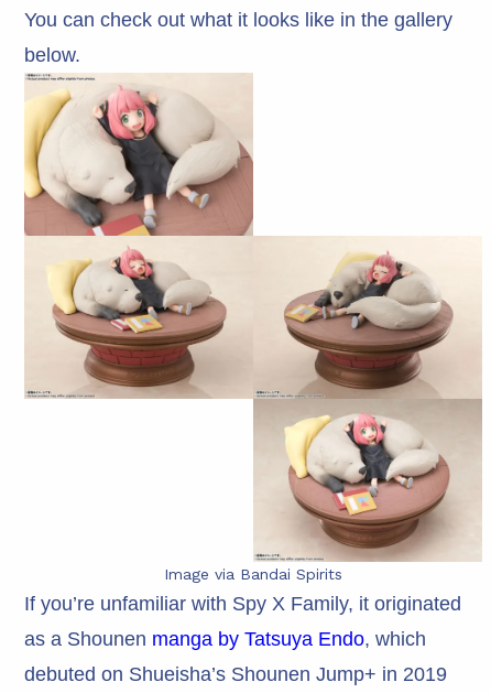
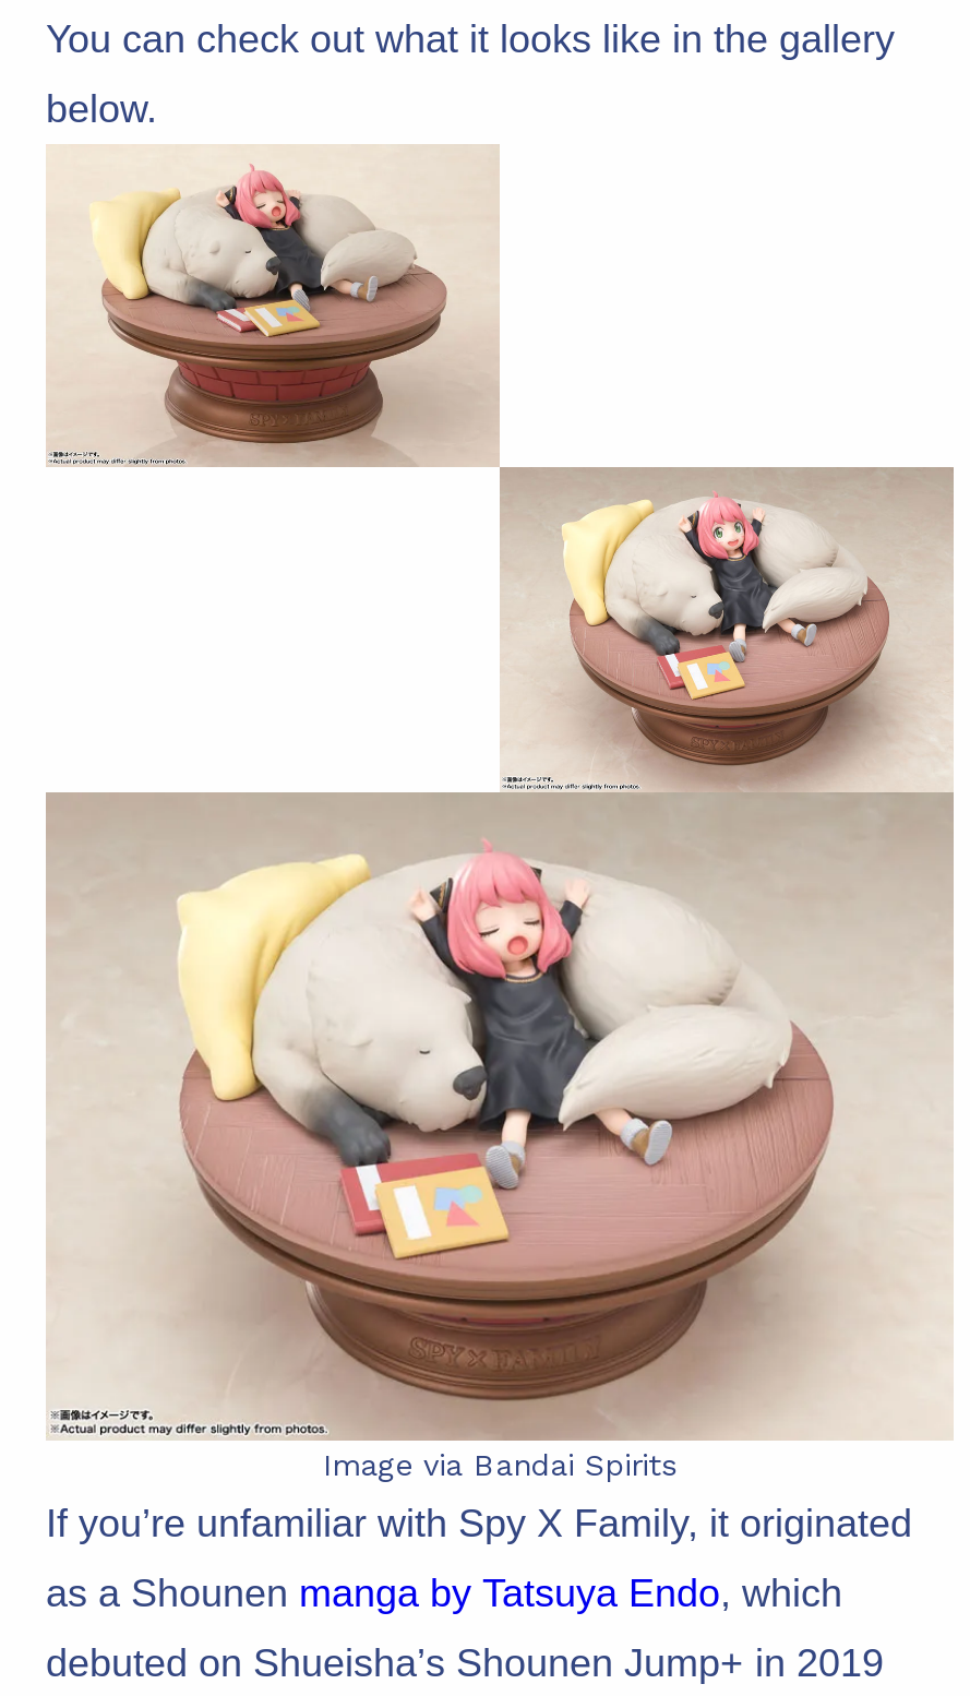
- [image]
+ [image]
